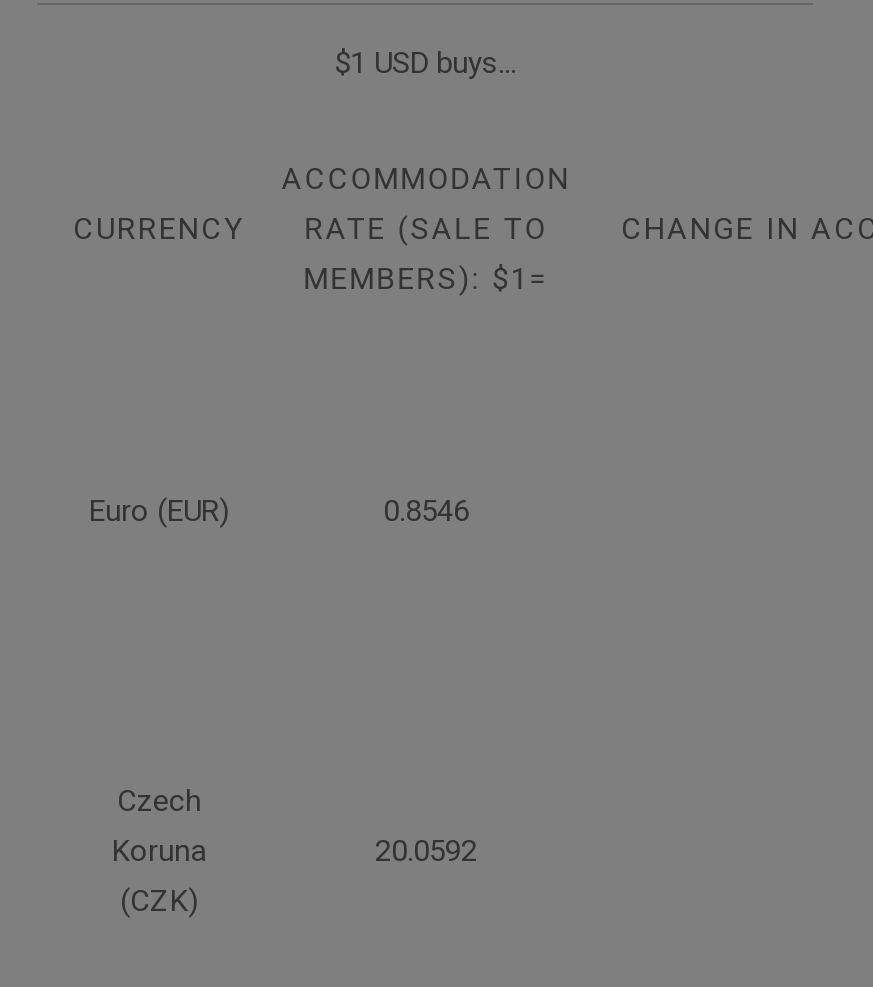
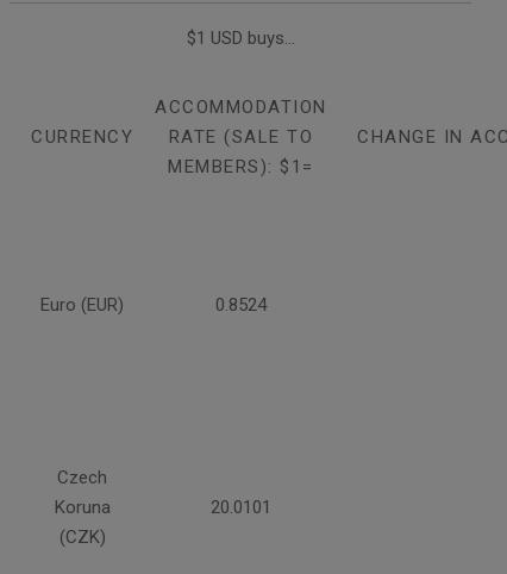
- 0.8546
+ 0.8524

- 20.0592
+ 20.0101
